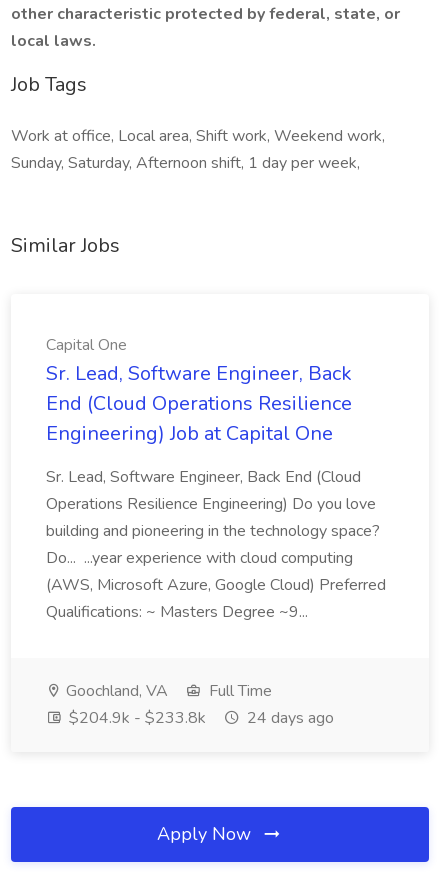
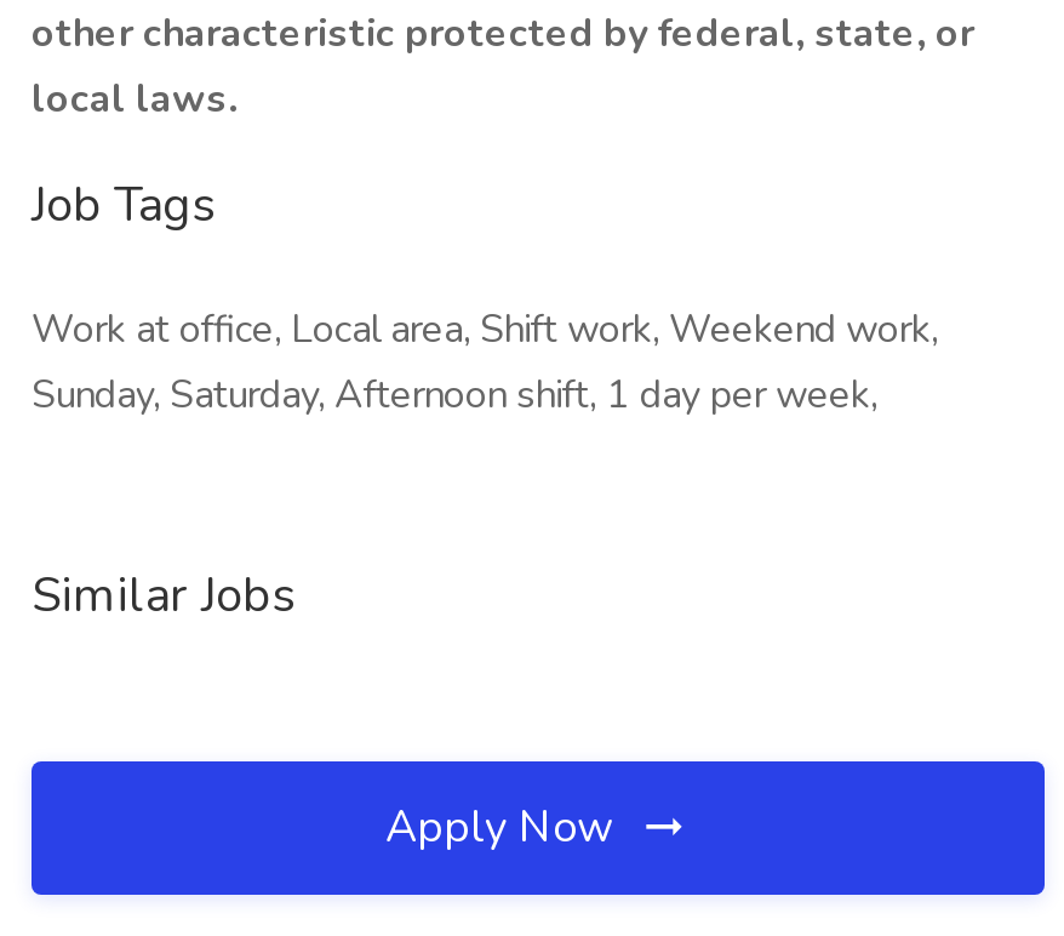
- Capital One
- Sr. Lead, Software Engineer, Back
- End (Cloud Operations Resilience
- Engineering) Job at Capital One
- Sr. Lead, Software Engineer, Back End (Cloud
- Operations Resilience Engineering) Do you love
- building and pioneering in the technology space?
- Do... ...year experience with cloud computing
- (AWS, Microsoft Azure, Google Cloud) Preferred
- Qualifications: ~ Masters Degree ~9...

- Goochland, VA
- Full Time
- $204.9k - $233.8k
- 24 days ago
